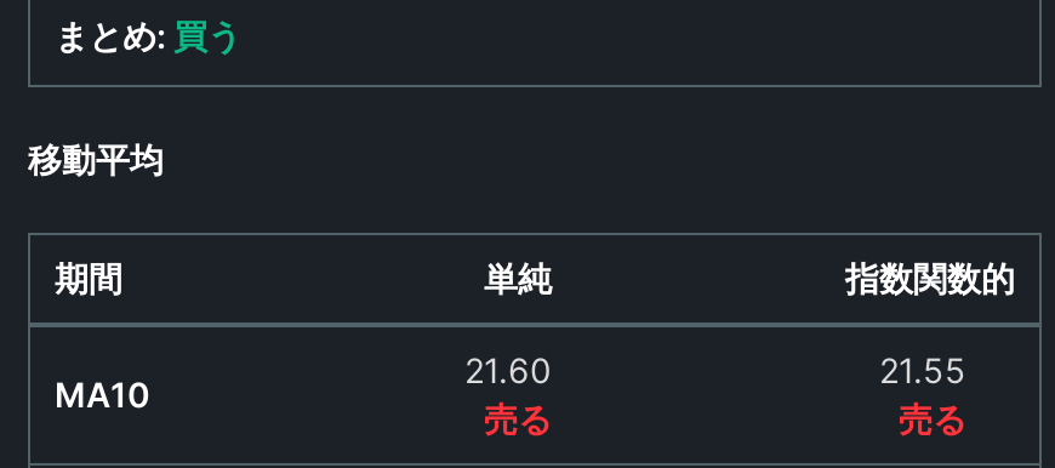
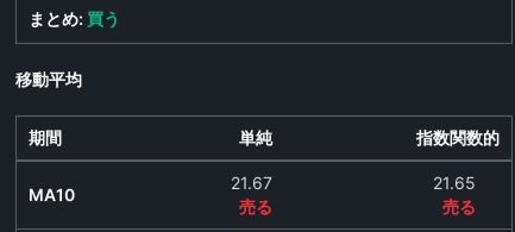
- 21.60
+ 21.67

- 21.55
+ 21.65
